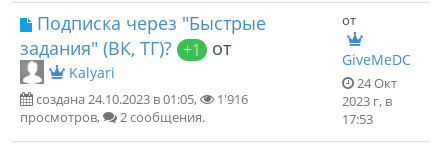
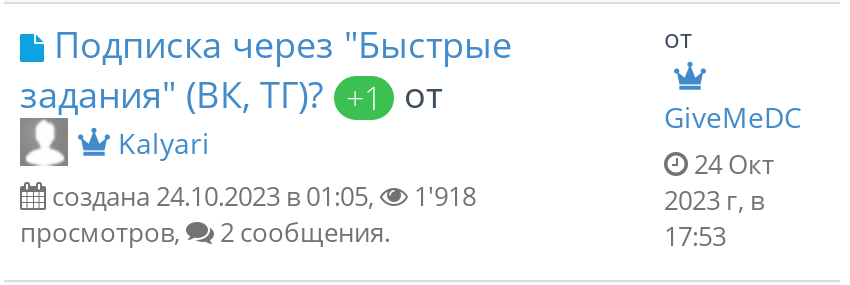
- создана 24.10.2023 в 01:05, 1'916
+ создана 24.10.2023 в 01:05, 1'918
